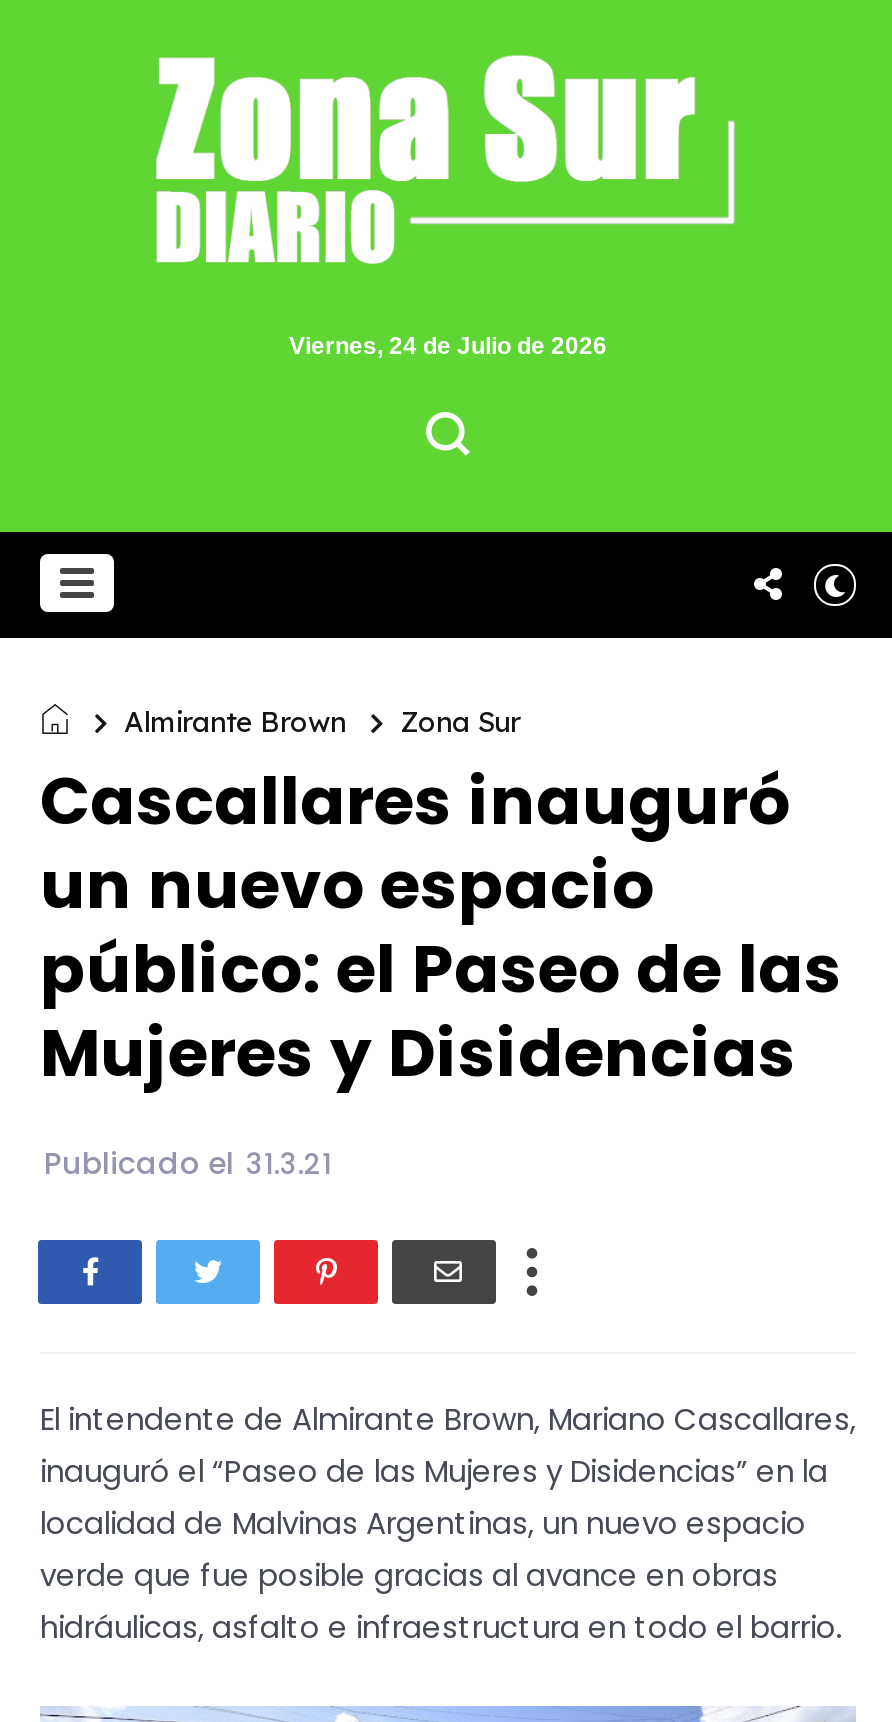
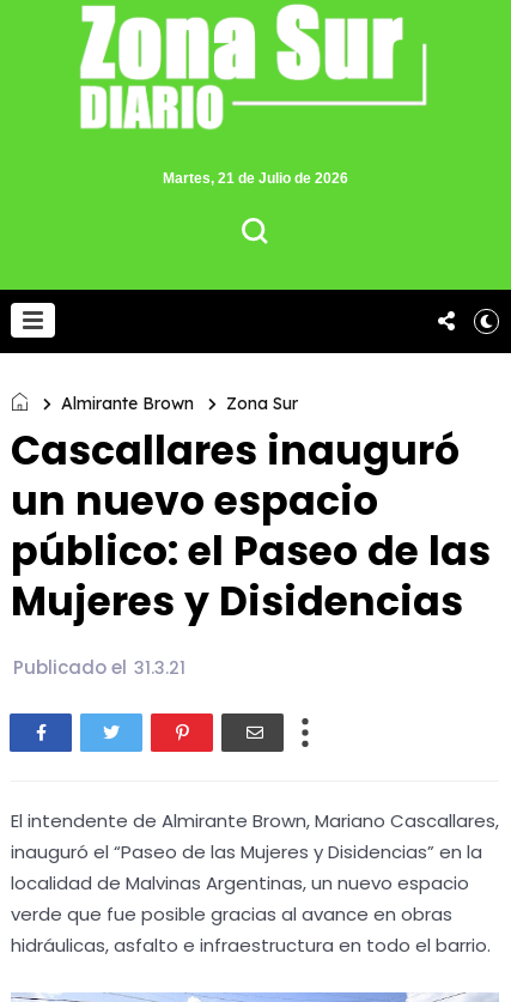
- Viernes, 24 de Julio de 2026
+ Martes, 21 de Julio de 2026
